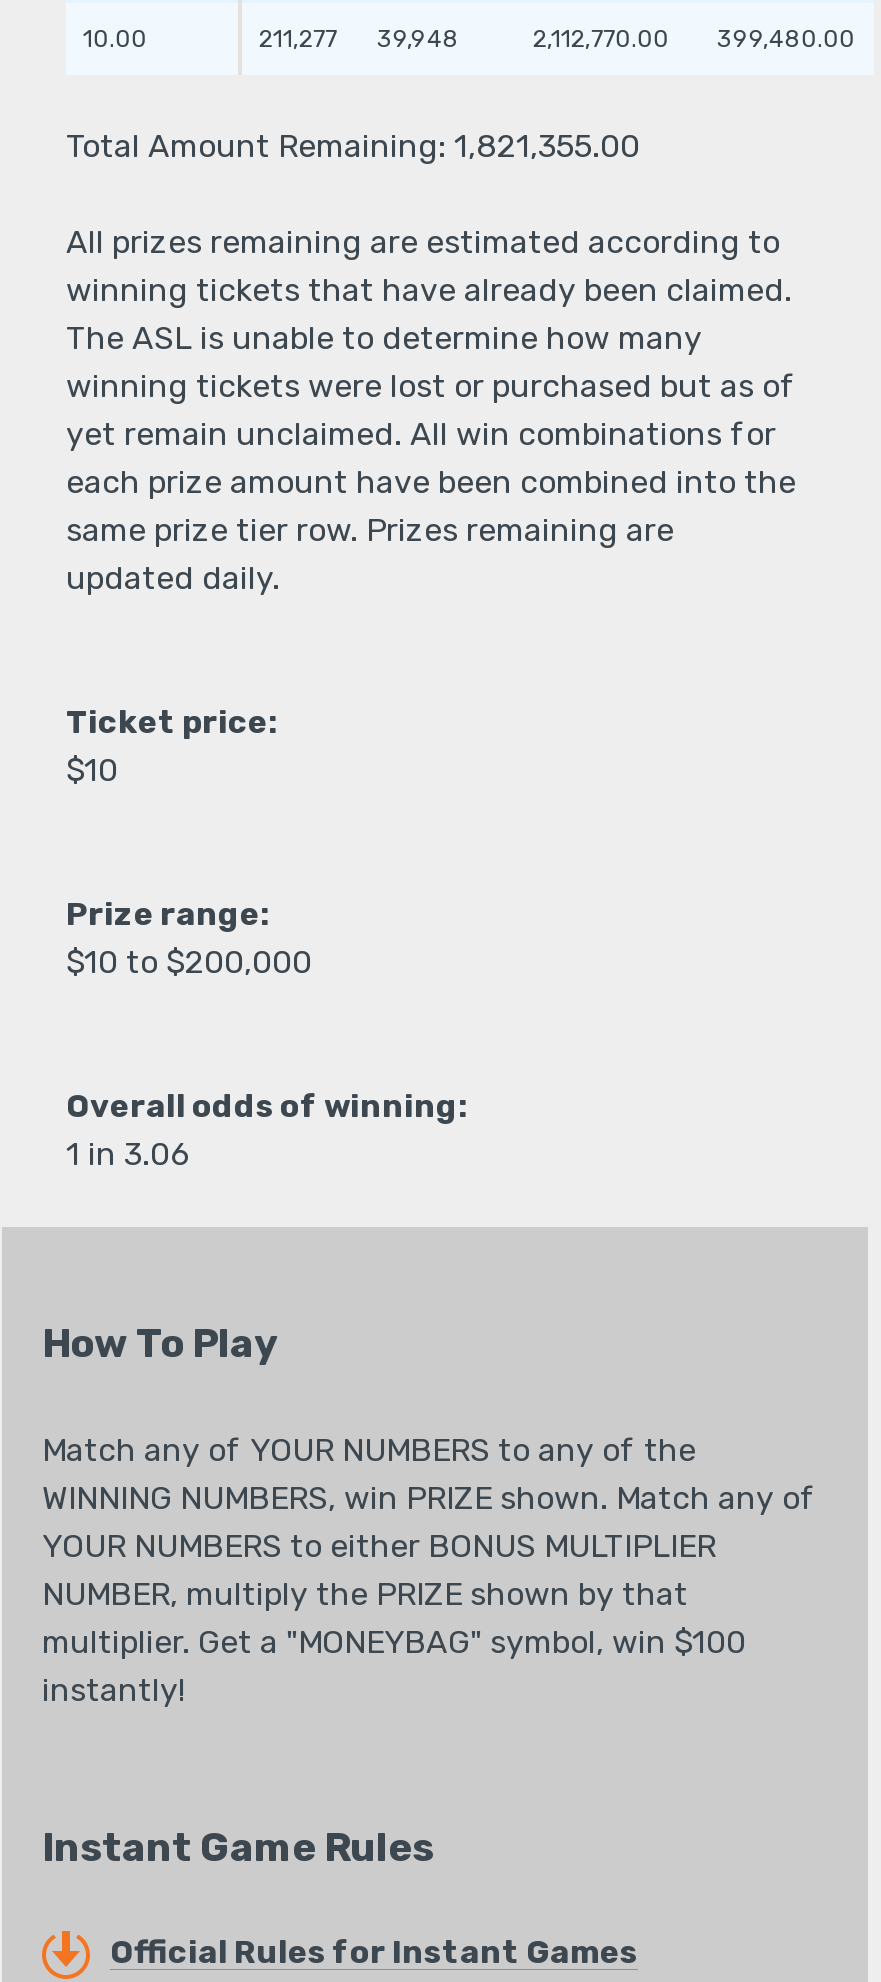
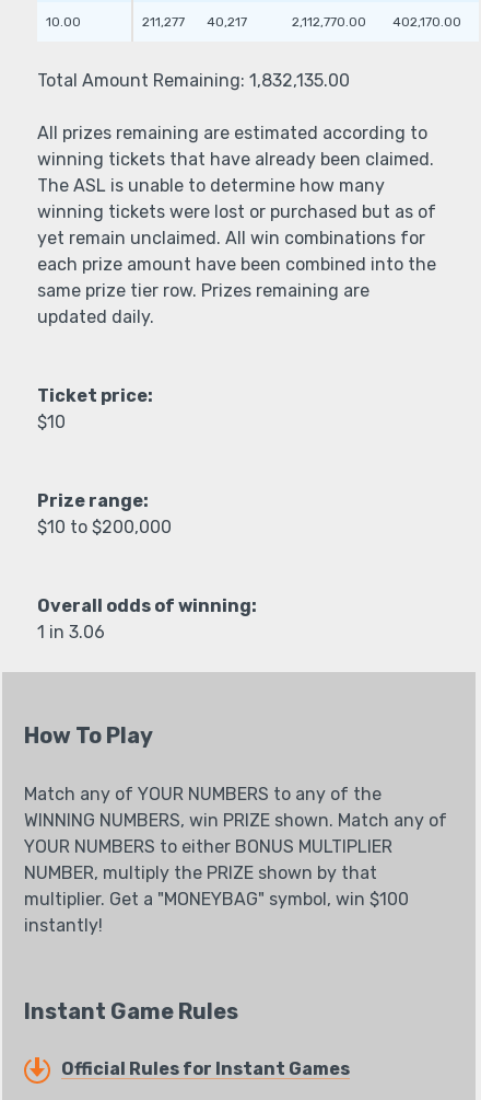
- 211,277 39,948
+ 211,277 40,217

- 2,112,770.00 399,480.00
+ 2,112,770.00 402,170.00

- Total Amount Remaining: 1,821,355.00
+ Total Amount Remaining: 1,832,135.00
